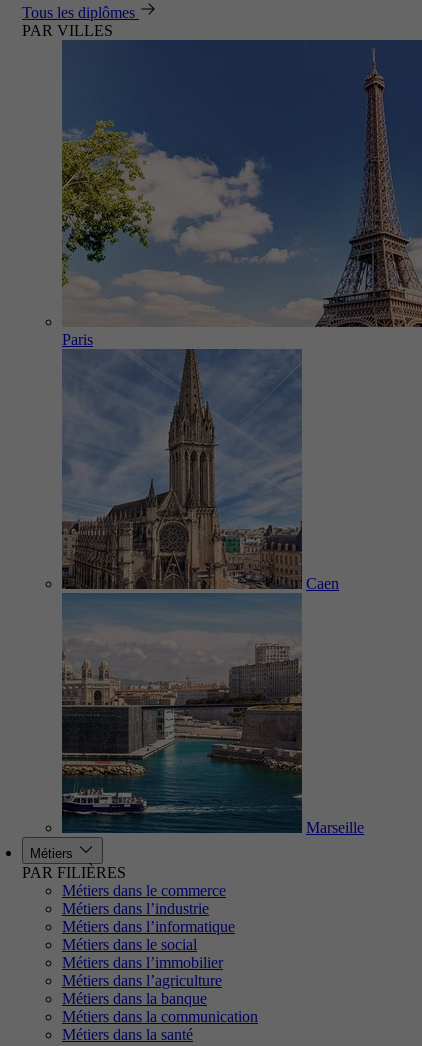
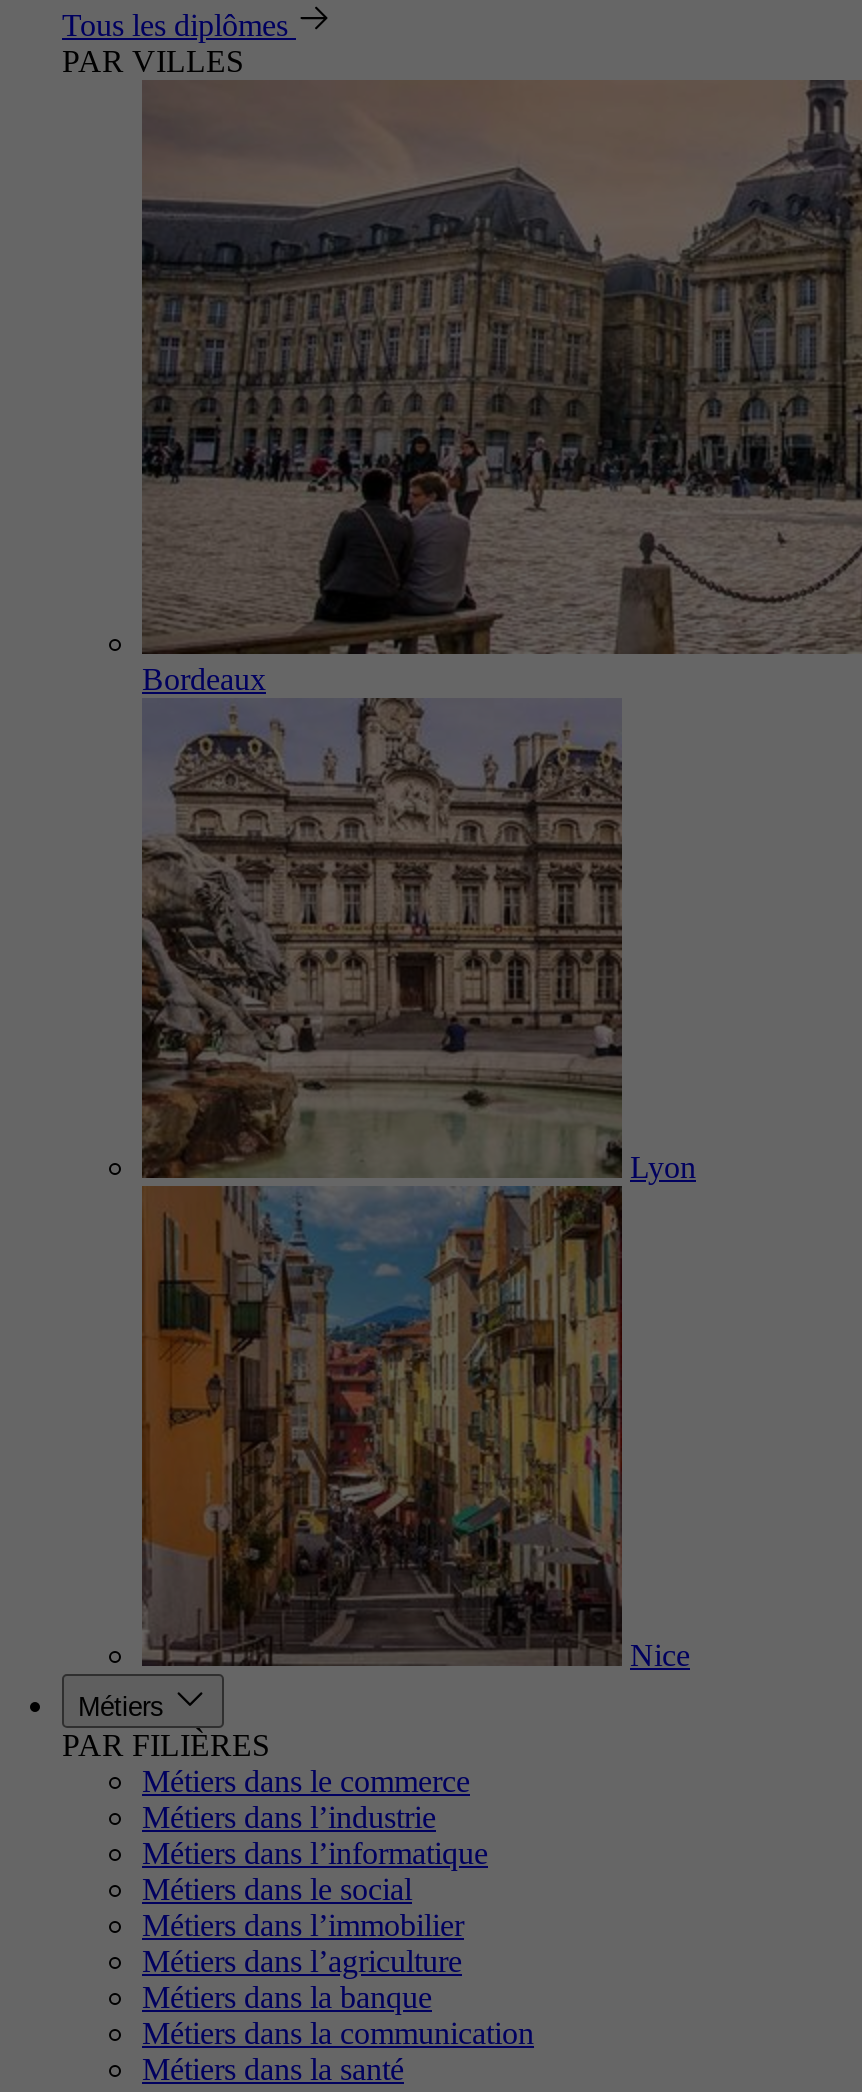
- [image]
- Paris
+ [image]
+ Bordeaux

- [image]
- Caen
+ [image]
+ Lyon

- Marseille
+ Nice
